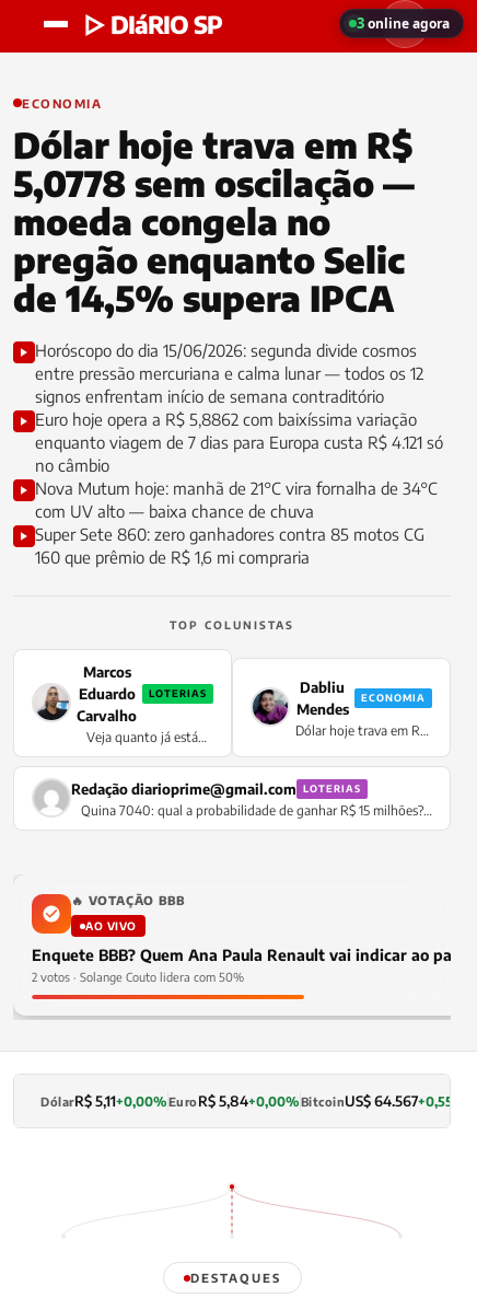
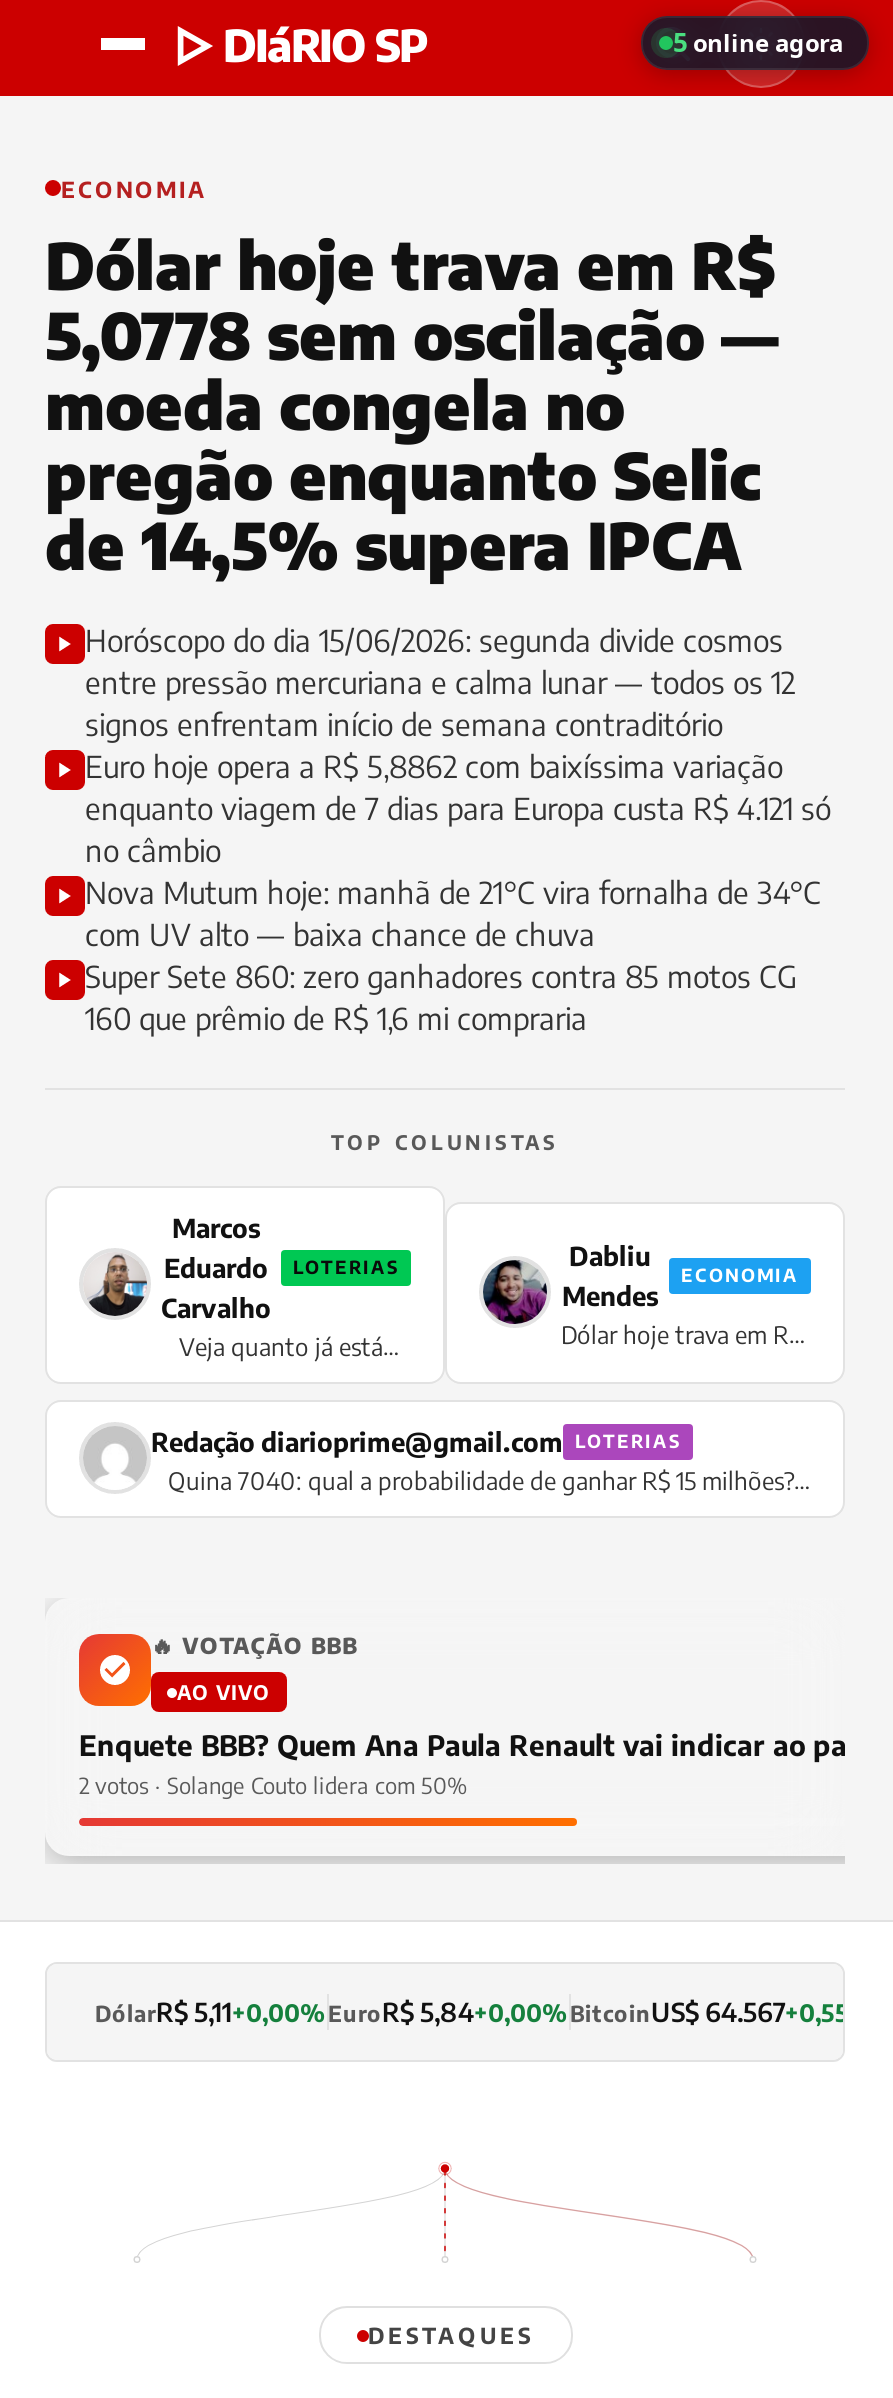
- 3 online agora
+ 5 online agora
